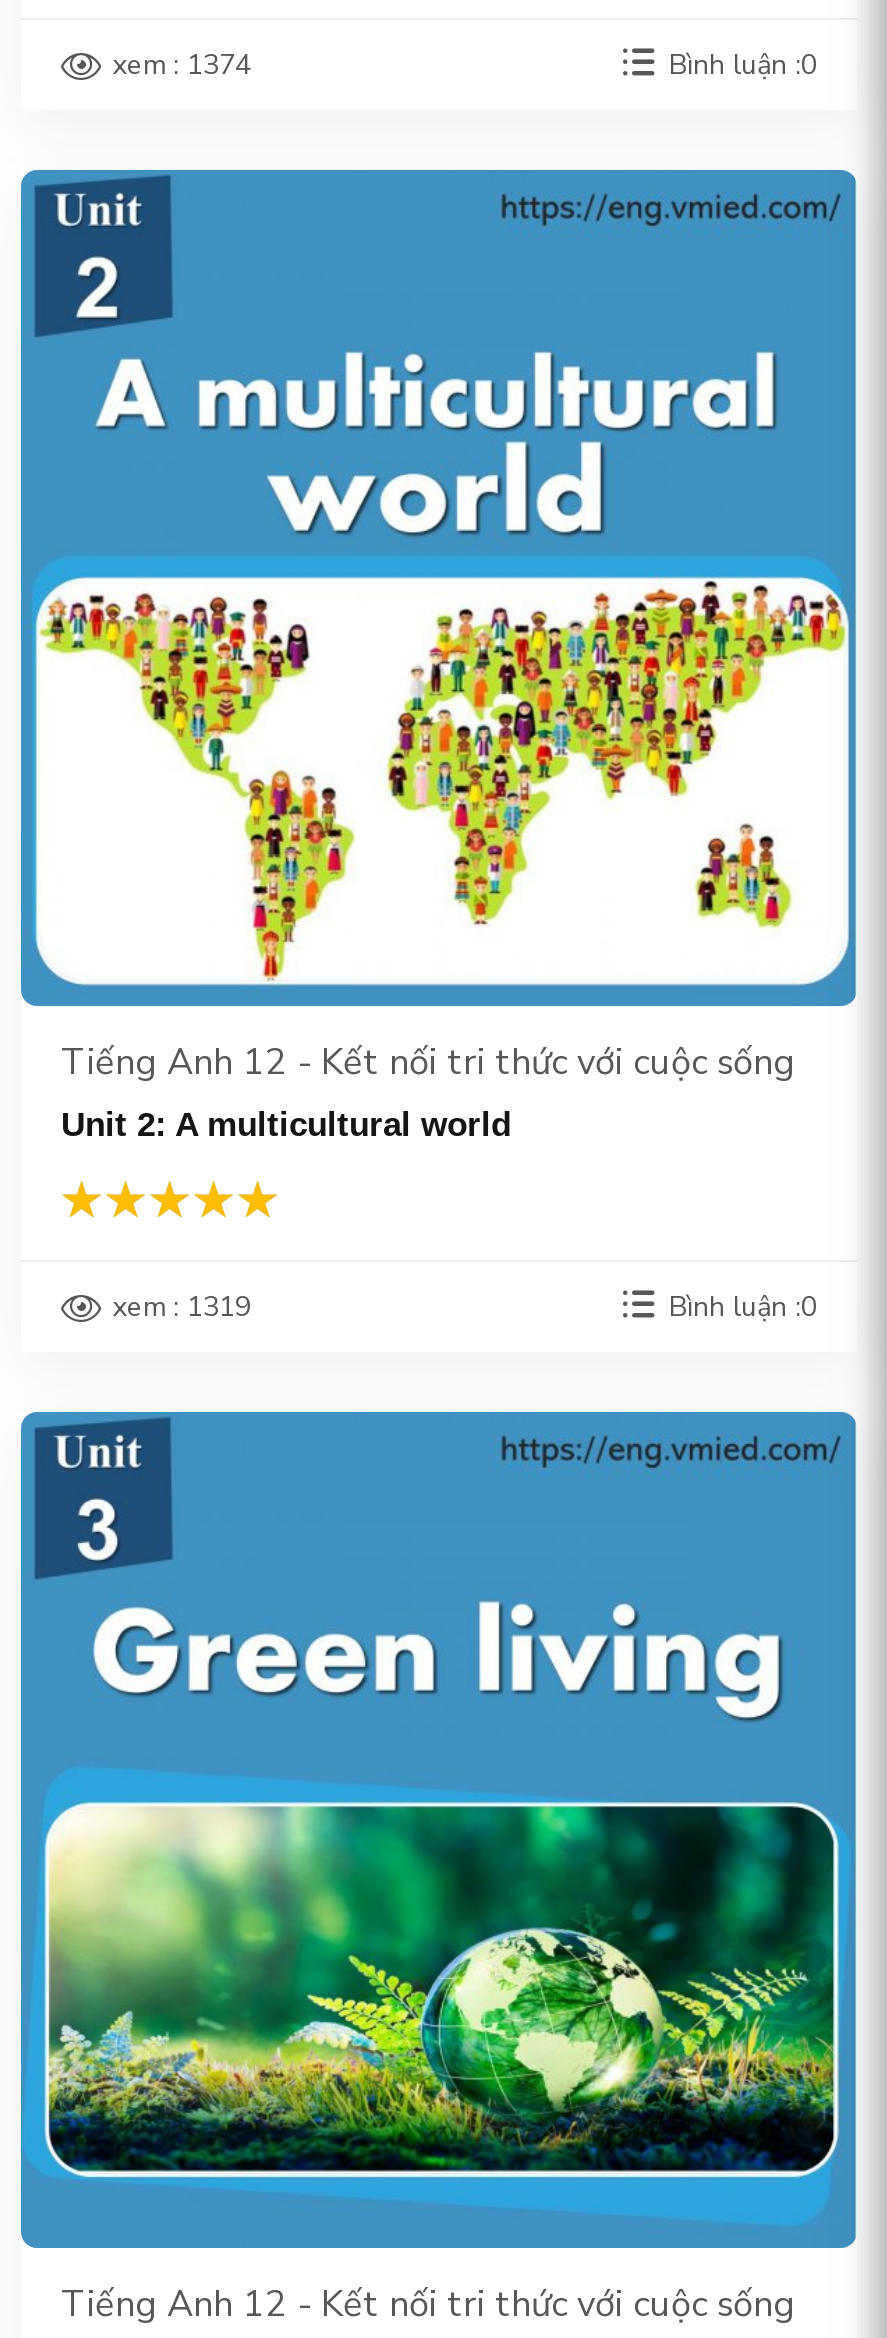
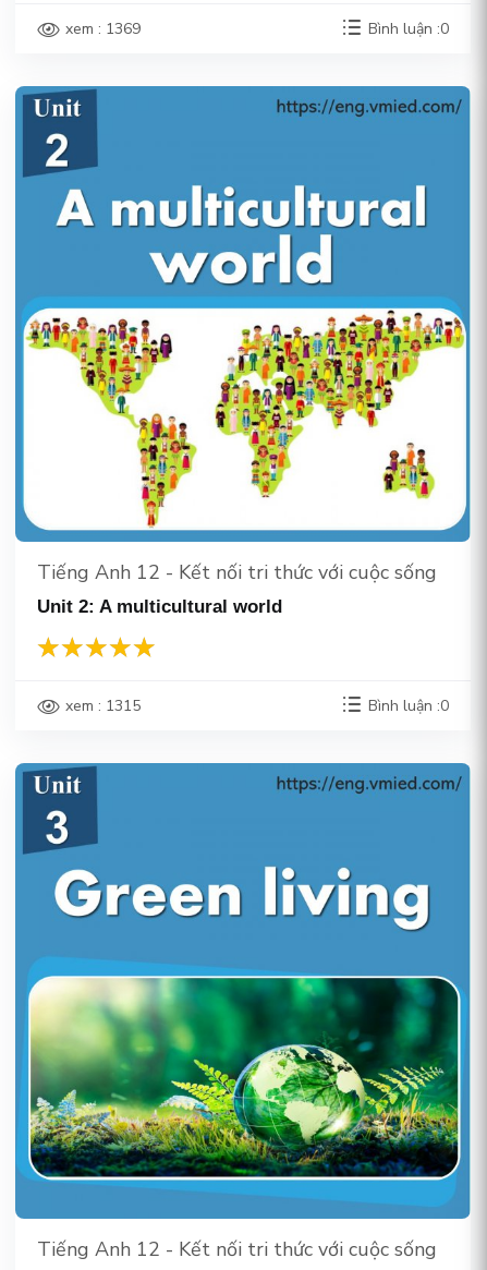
- xem : 1374
+ xem : 1369

- xem : 1319
+ xem : 1315
